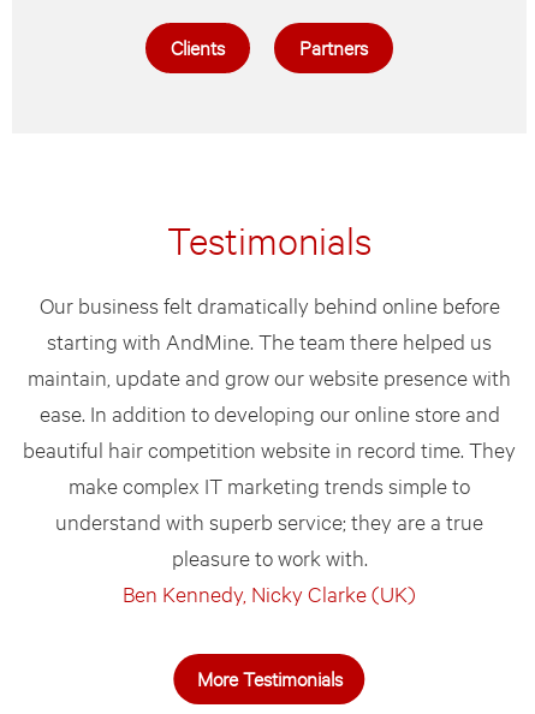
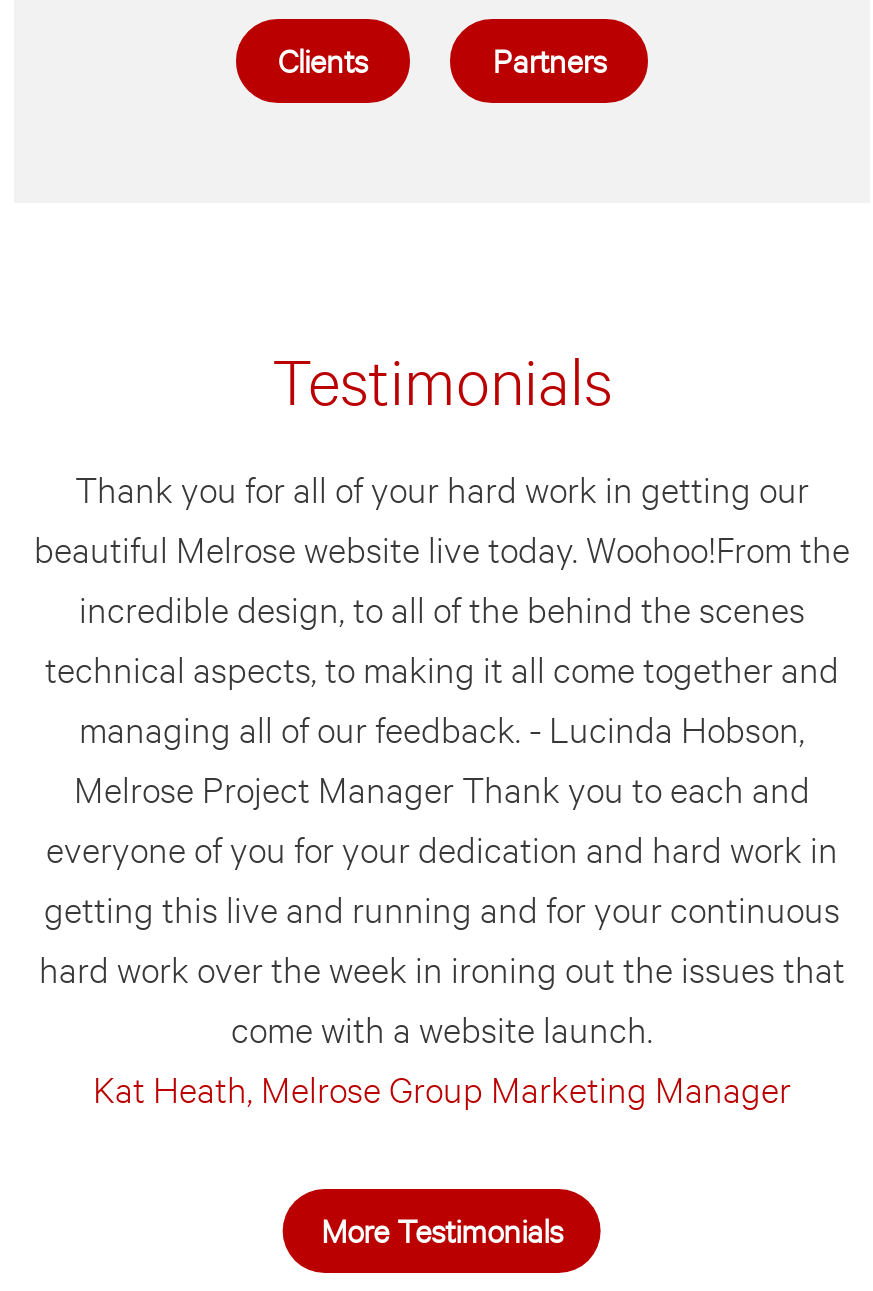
- Our business felt dramatically behind online before
- starting with AndMine. The team there helped us
- maintain, update and grow our website presence with
- ease. In addition to developing our online store and
- beautiful hair competition website in record time. They
- make complex IT marketing trends simple to
- understand with superb service; they are a true
- pleasure to work with.
- Ben Kennedy, Nicky Clarke (UK)
+ Thank you for all of your hard work in getting our
+ beautiful Melrose website live today. Woohoo!From the
+ incredible design, to all of the behind the scenes
+ technical aspects, to making it all come together and
+ managing all of our feedback. - Lucinda Hobson,
+ Melrose Project Manager Thank you to each and
+ everyone of you for your dedication and hard work in
+ getting this live and running and for your continuous
+ hard work over the week in ironing out the issues that
+ come with a website launch.
+ Kat Heath, Melrose Group Marketing Manager
